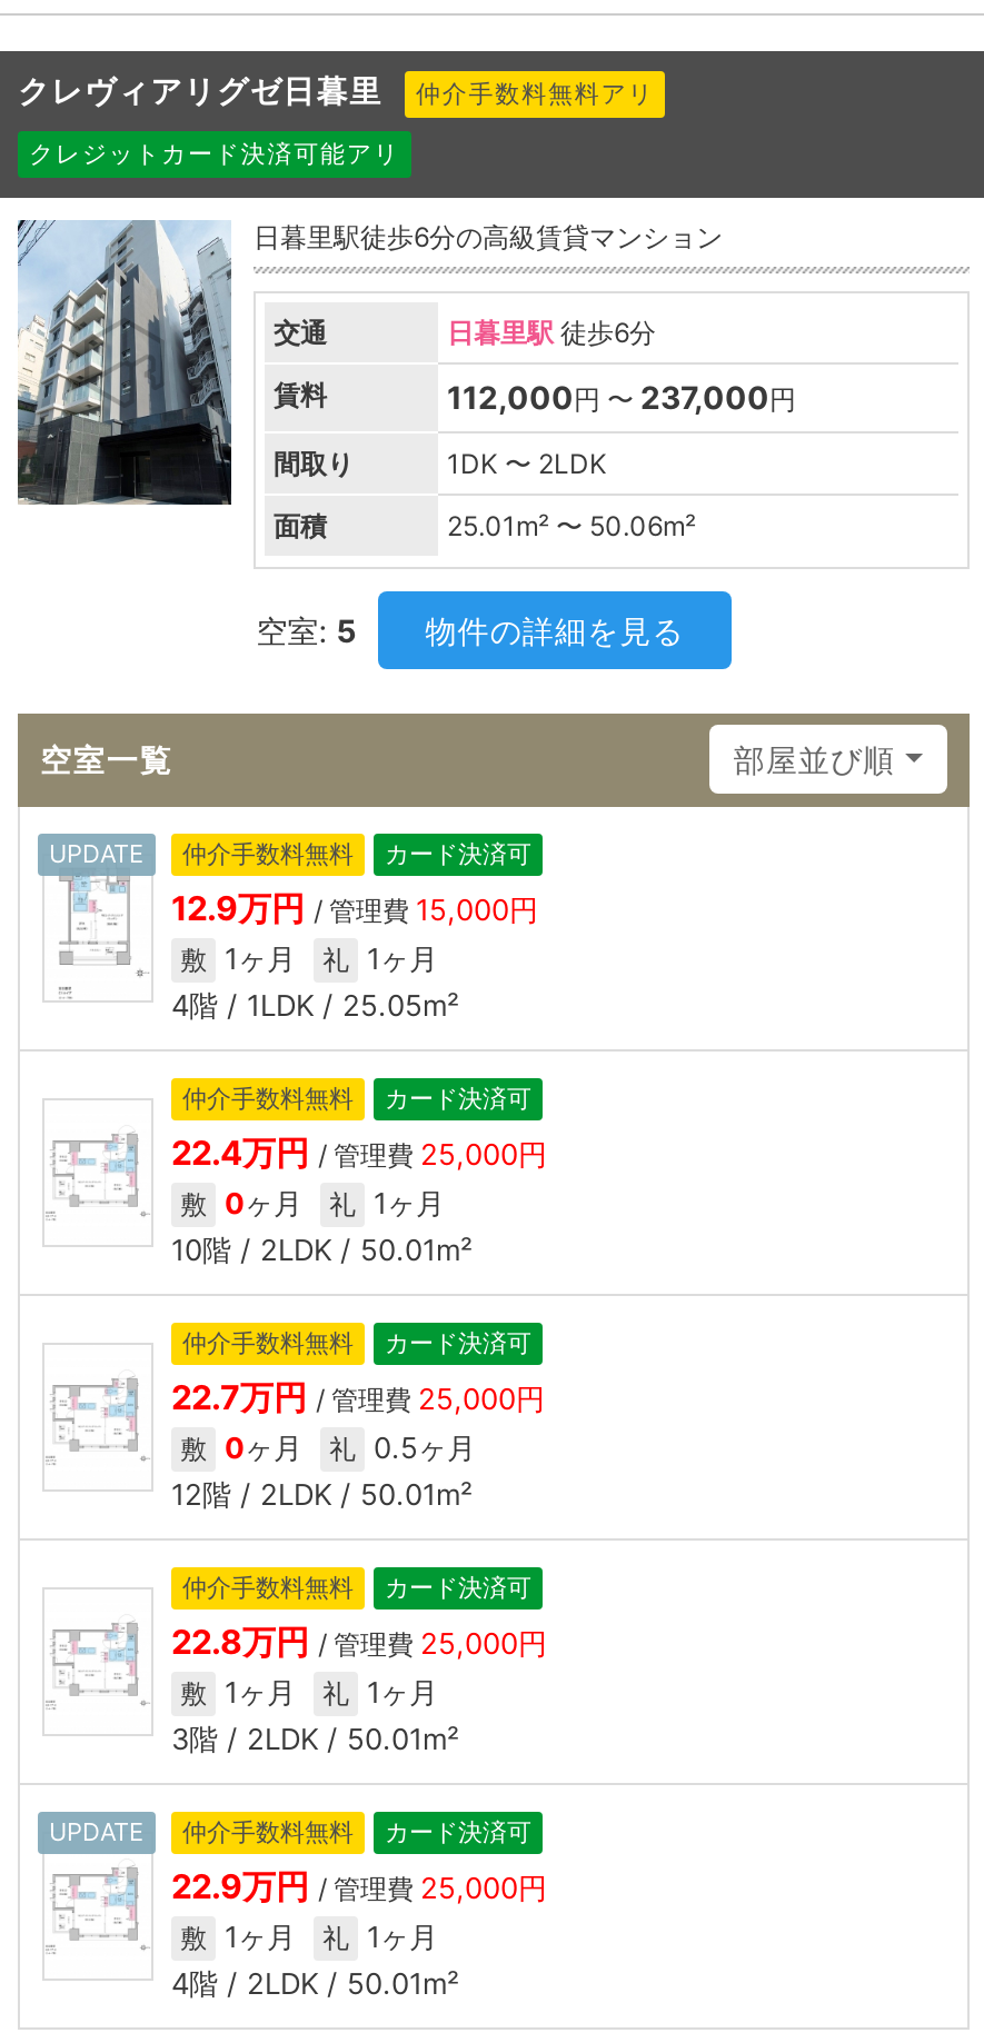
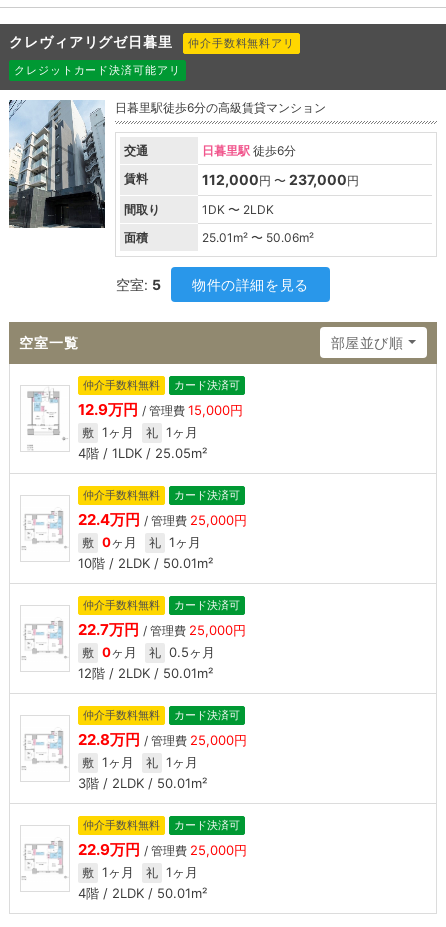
- UPDATE

- UPDATE
